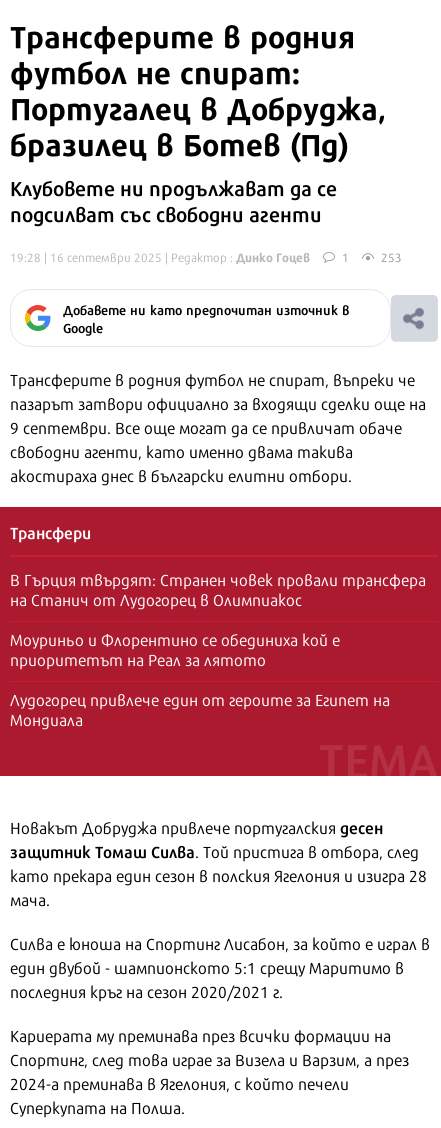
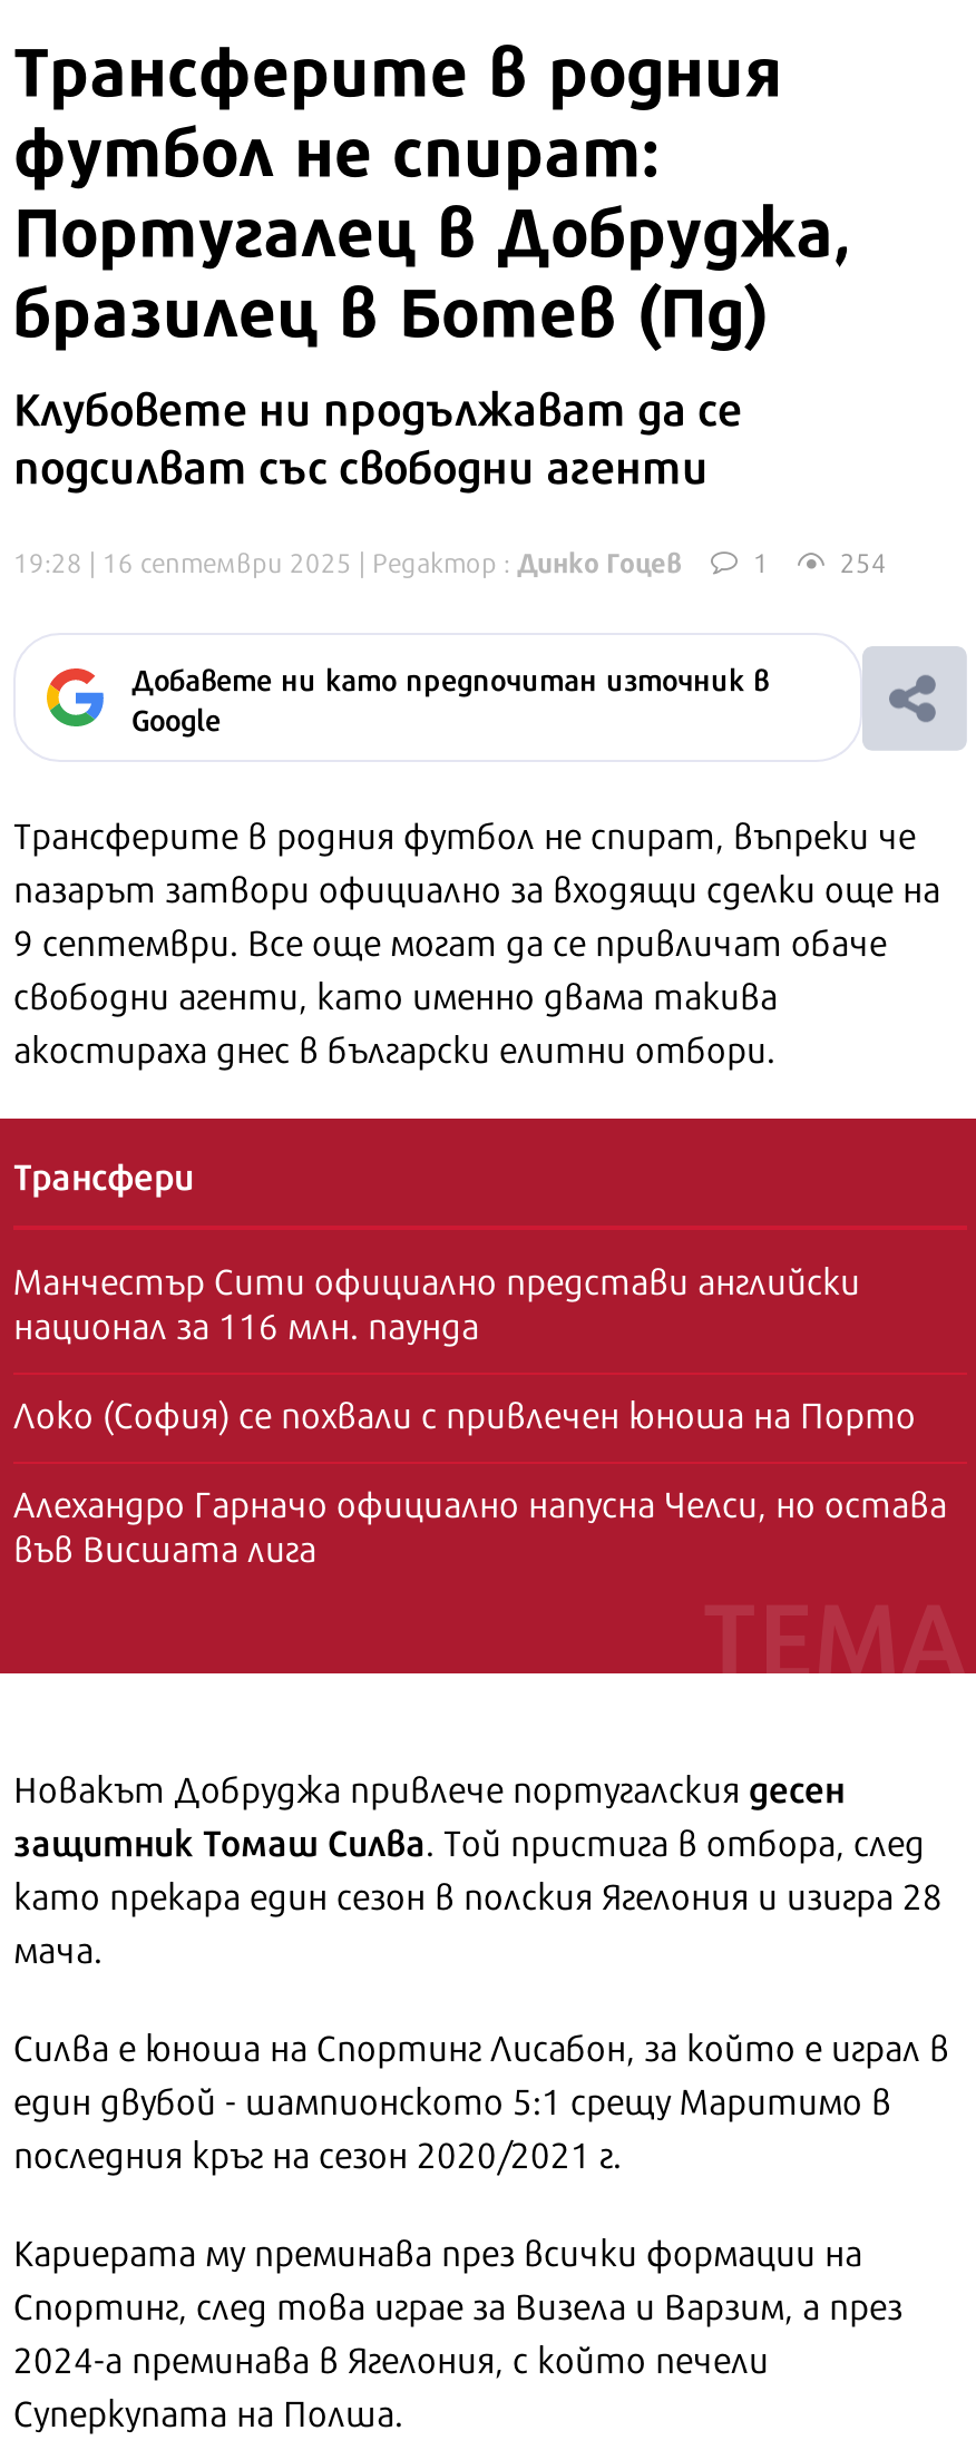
- 253
+ 254

- В Гърция твърдят: Странен човек провали трансфера
- на Станич от Лудогорец в Олимпиакос
+ Манчестър Сити официално представи английски
+ национал за 116 млн. паунда

- Моуриньо и Флорентино се обединиха кой е
- приоритетът на Реал за лятото
+ Локо (София) се похвали с привлечен юноша на Порто

- Лудогорец привлече един от героите за Египет на
- Мондиала
+ Алехандро Гарначо официално напусна Челси, но остава
+ във Висшата лига
